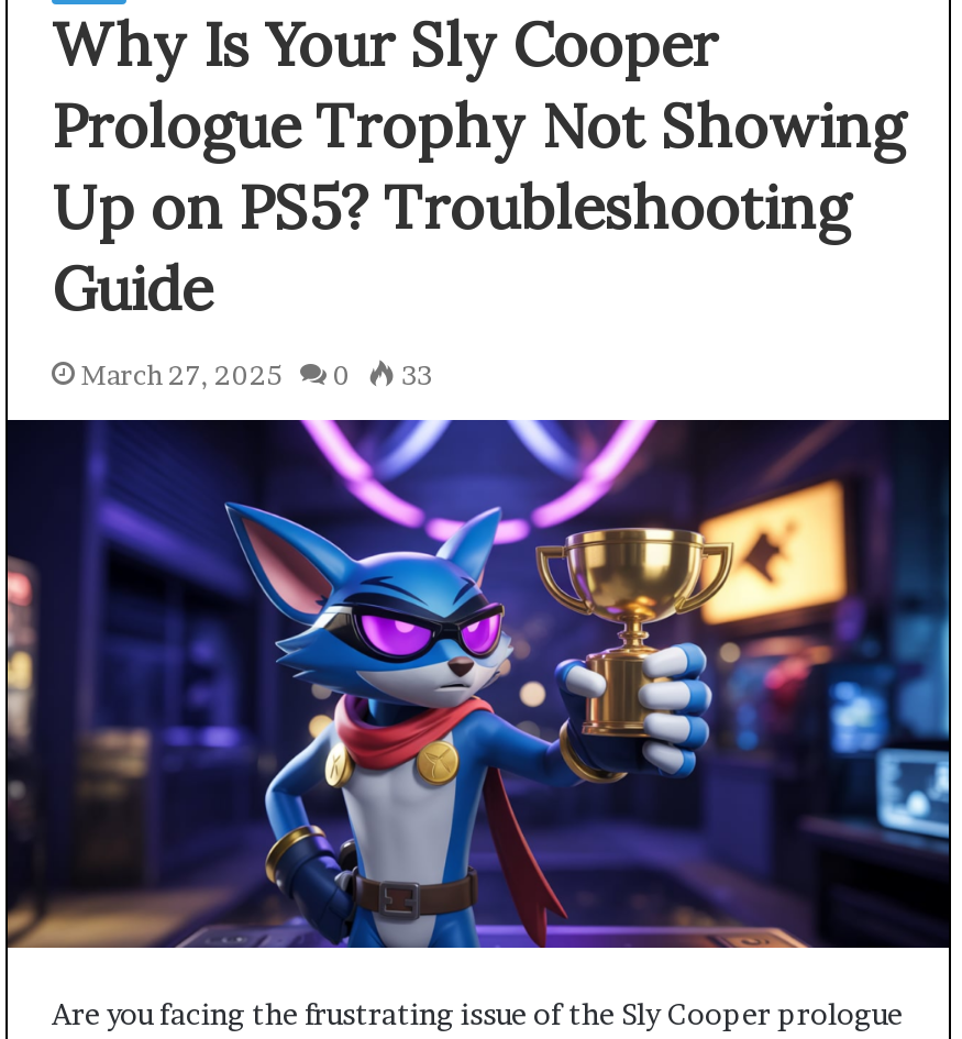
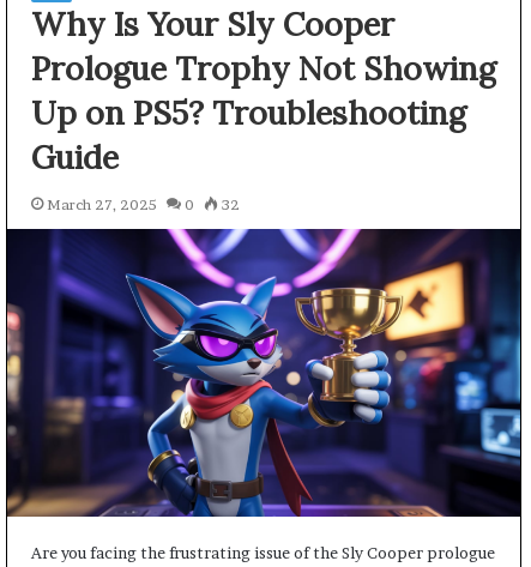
- March 27, 2025 0 33
+ March 27, 2025 0 32
